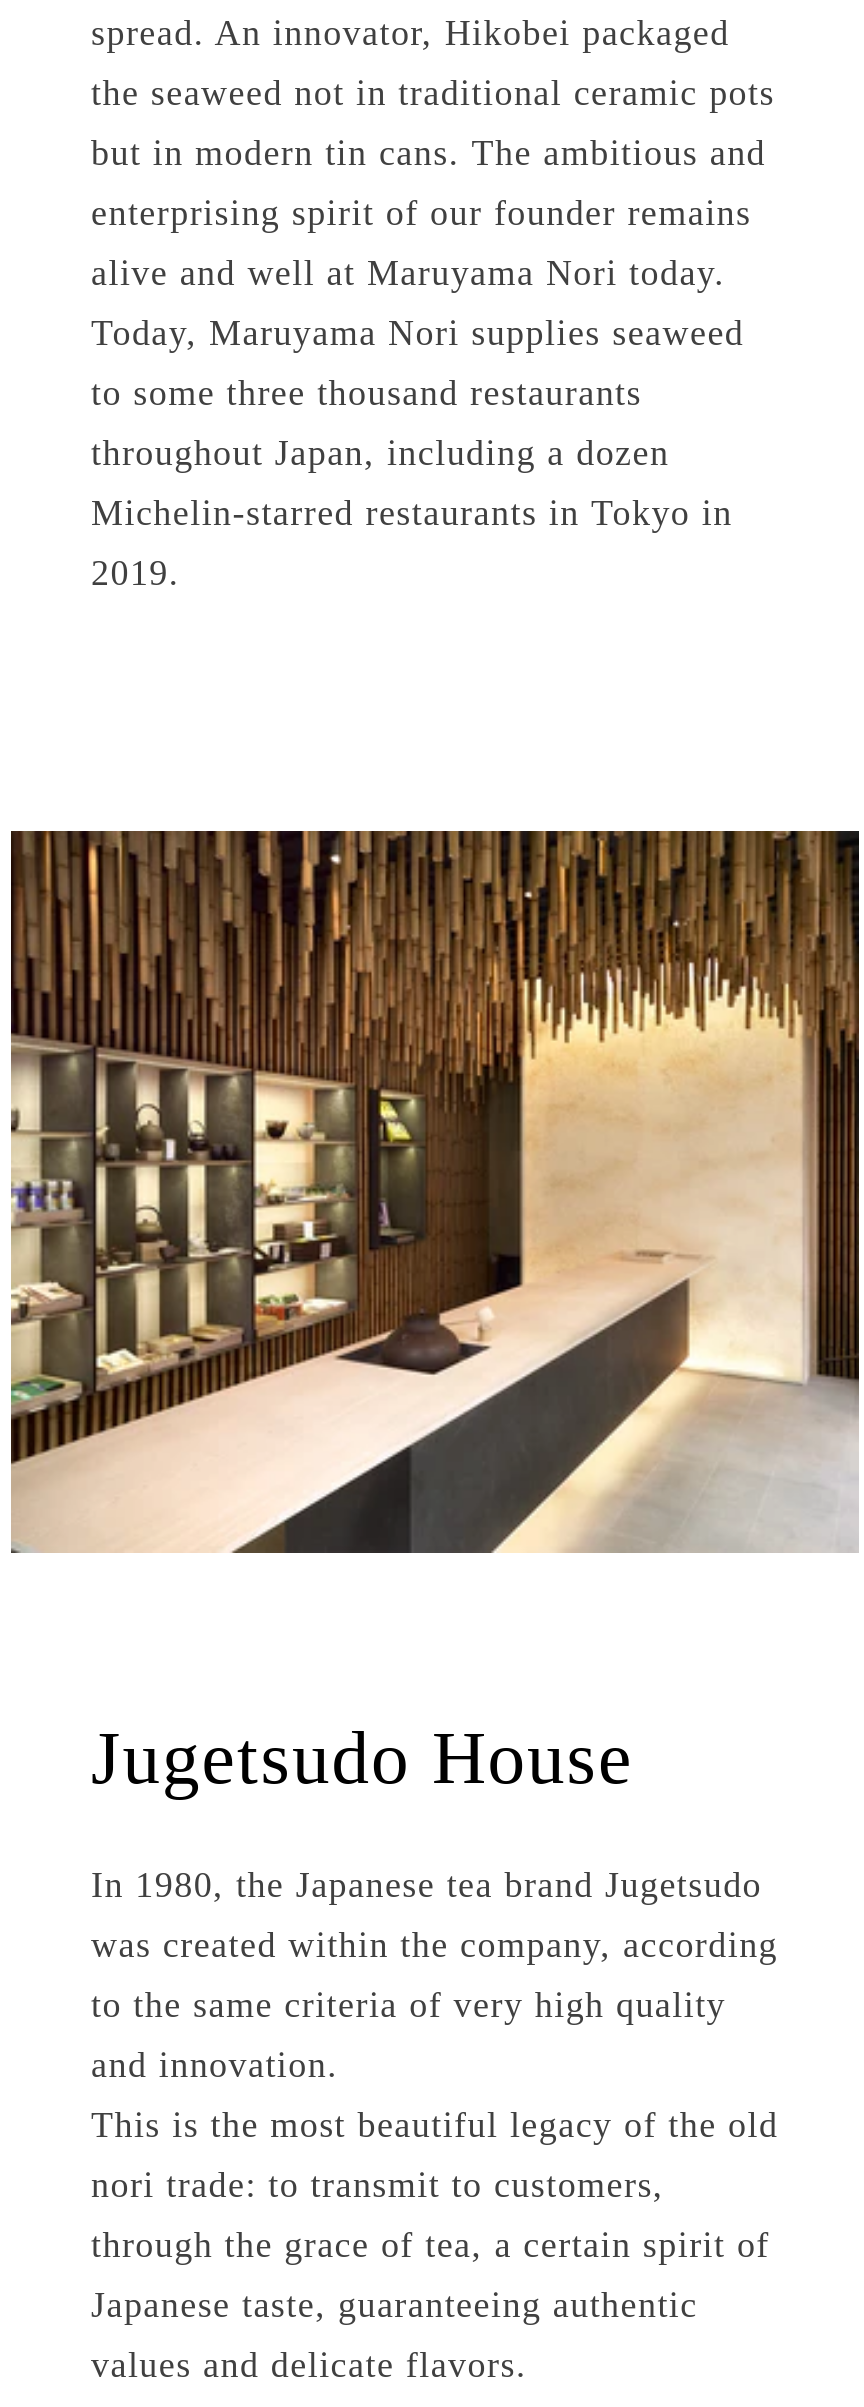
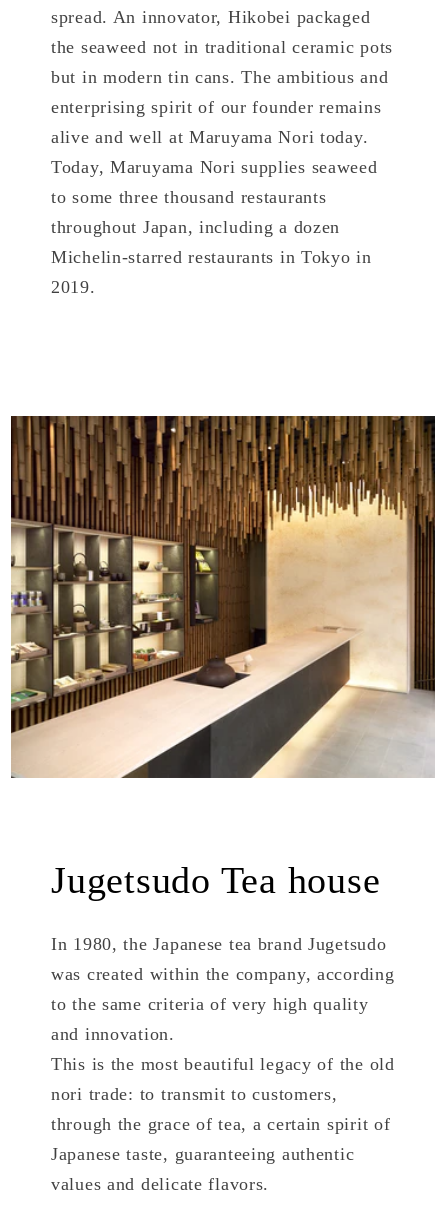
- Jugetsudo House
+ Jugetsudo Tea house
